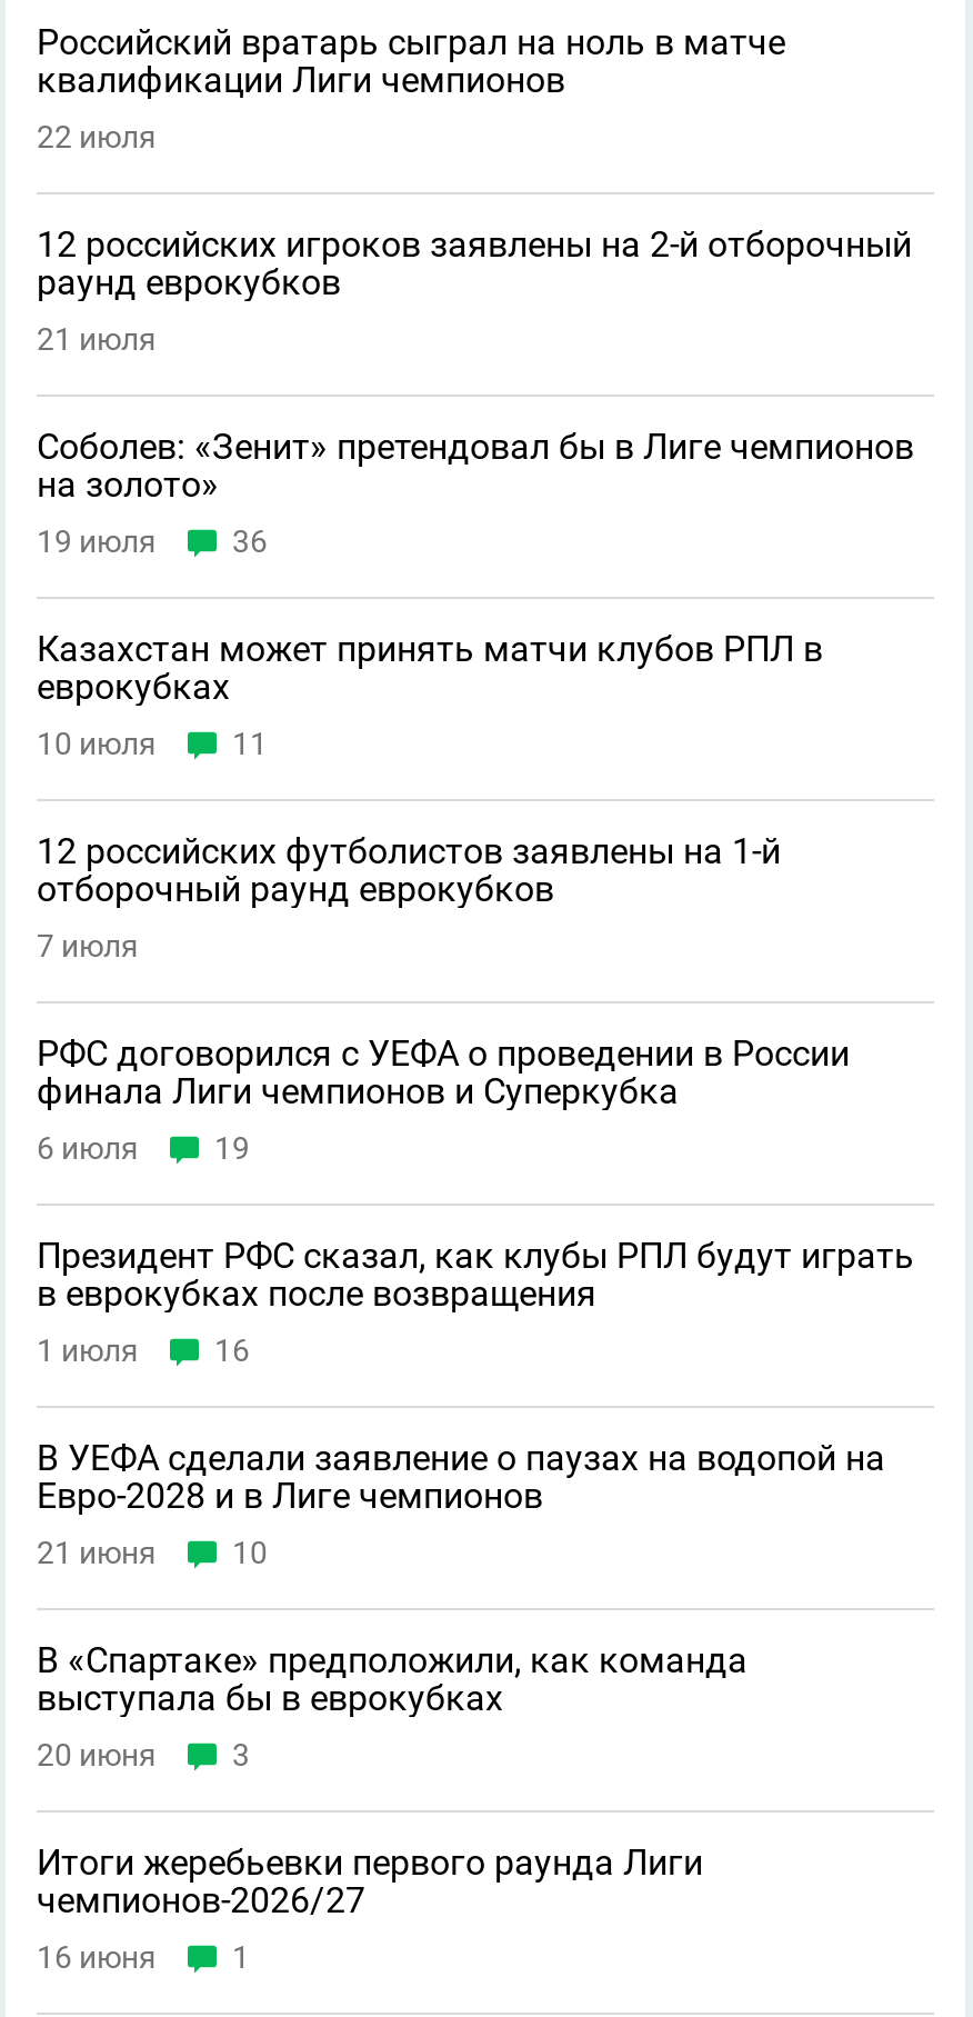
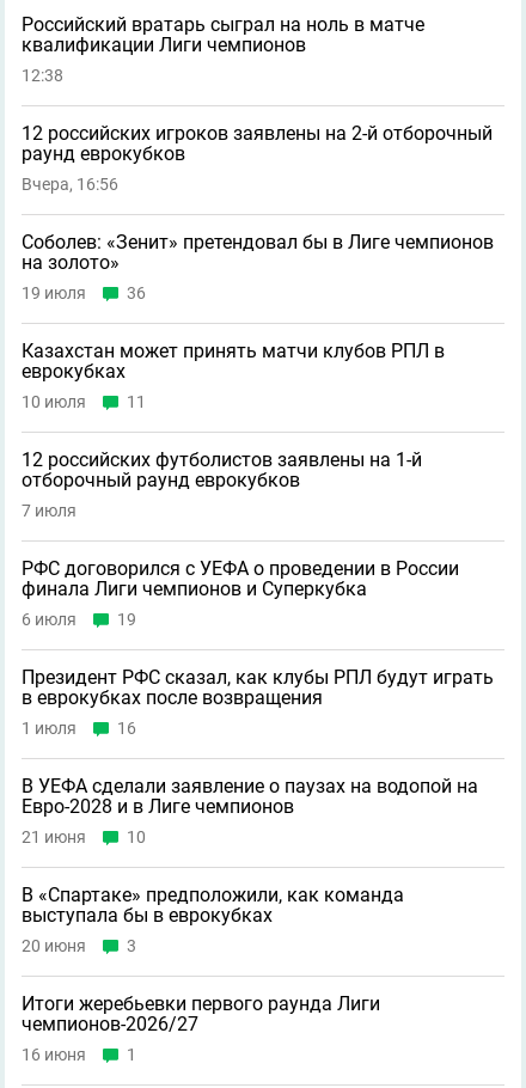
- 22 июля
+ 12:38

- 21 июля
+ Вчера, 16:56
